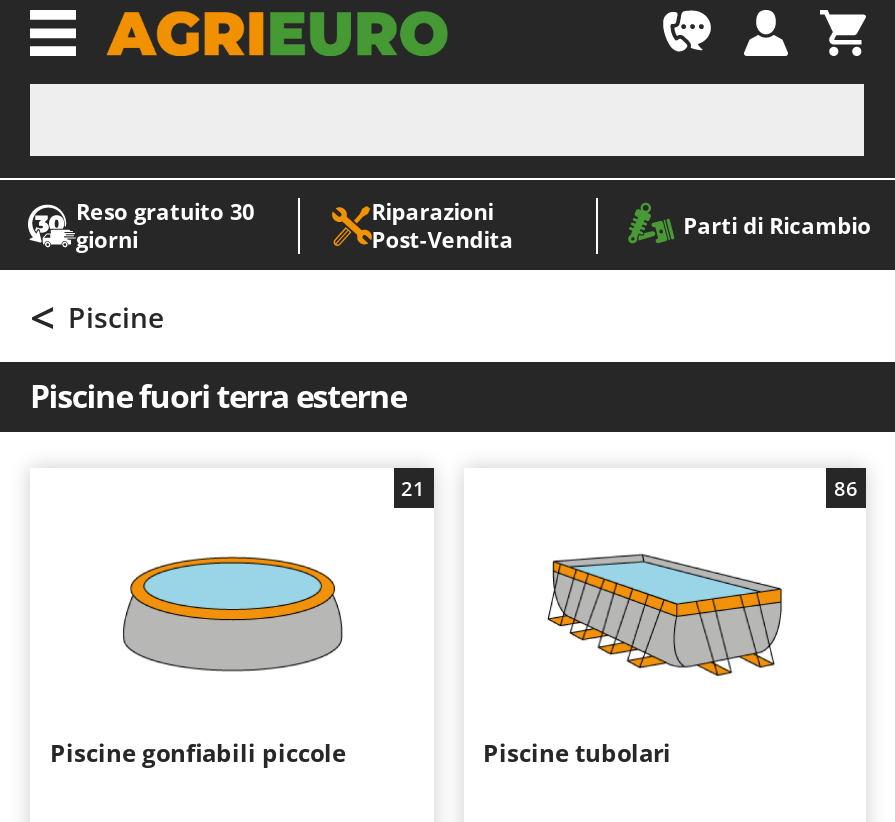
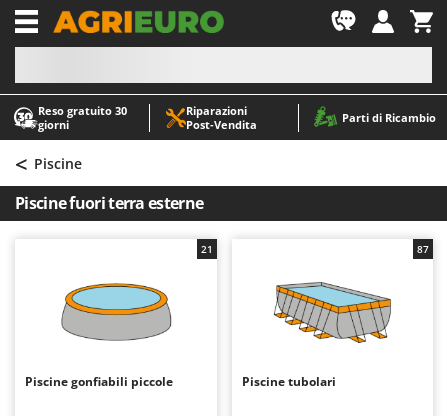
- 86
+ 87
